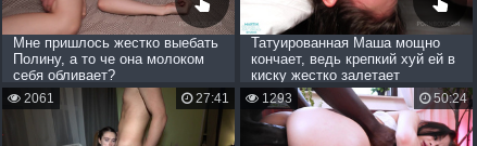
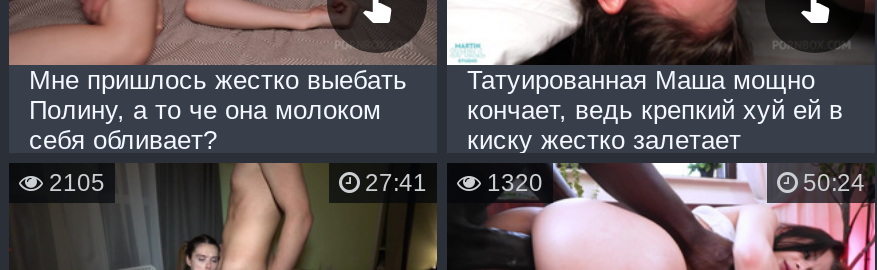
- 2061
+ 2105

- 27:41 1293
+ 27:41 1320
